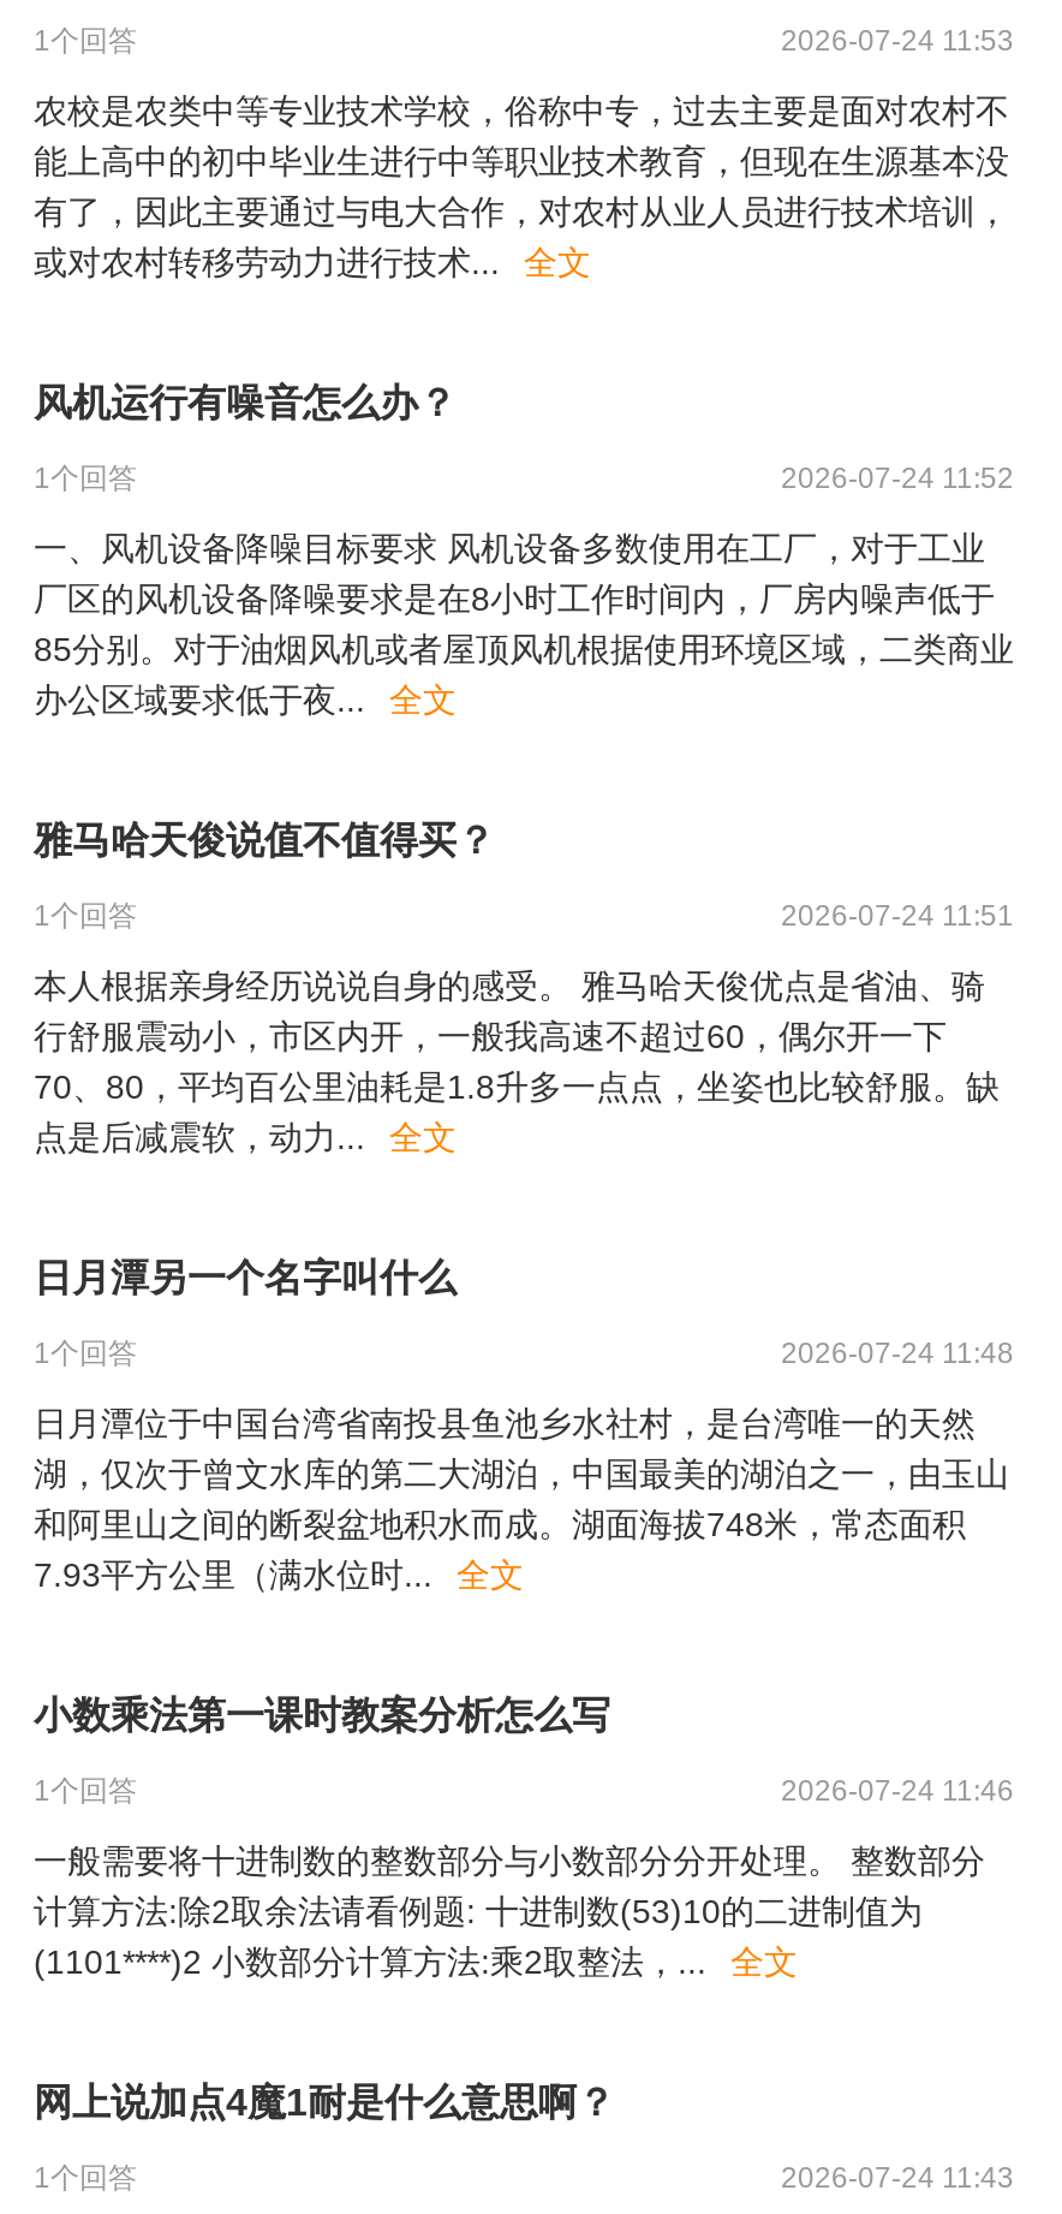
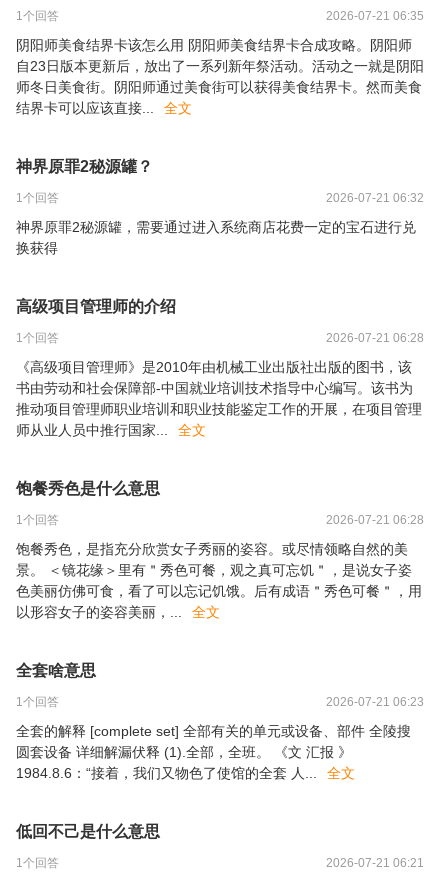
- 2026-07-24 11:53
+ 2026-07-21 06:35

- 农校是农类中等专业技术学校，俗称中专，过去主要是面对农村不
- 能上高中的初中毕业生进行中等职业技术教育，但现在生源基本没
- 有了，因此主要通过与电大合作，对农村从业人员进行技术培训，
- 或对农村转移劳动力进行技术...
+ 阴阳师美食结界卡该怎么用 阴阳师美食结界卡合成攻略。阴阳师
+ 自23日版本更新后，放出了一系列新年祭活动。活动之一就是阴阳
+ 师冬日美食街。阴阳师通过美食街可以获得美食结界卡。然而美食
+ 结界卡可以应该直接...

- 风机运行有噪音怎么办？
+ 神界原罪2秘源罐？

- 2026-07-24 11:52
+ 2026-07-21 06:32

- 一、风机设备降噪目标要求 风机设备多数使用在工厂，对于工业
- 厂区的风机设备降噪要求是在8小时工作时间内，厂房内噪声低于
- 85分别。对于油烟风机或者屋顶风机根据使用环境区域，二类商业
- 办公区域要求低于夜...
- 全文
+ 神界原罪2秘源罐，需要通过进入系统商店花费一定的宝石进行兑
+ 换获得

- 雅马哈天俊说值不值得买？
+ 高级项目管理师的介绍

- 2026-07-24 11:51
+ 2026-07-21 06:28

- 本人根据亲身经历说说自身的感受。 雅马哈天俊优点是省油、骑
- 行舒服震动小，市区内开，一般我高速不超过60，偶尔开一下
- 70、80，平均百公里油耗是1.8升多一点点，坐姿也比较舒服。缺
- 点是后减震软，动力...
+ 《高级项目管理师》是2010年由机械工业出版社出版的图书，该
+ 书由劳动和社会保障部-中国就业培训技术指导中心编写。该书为
+ 推动项目管理师职业培训和职业技能鉴定工作的开展，在项目管理
+ 师从业人员中推行国家...

- 日月潭另一个名字叫什么
+ 饱餐秀色是什么意思

- 2026-07-24 11:48
+ 2026-07-21 06:28

- 日月潭位于中国台湾省南投县鱼池乡水社村，是台湾唯一的天然
- 湖，仅次于曾文水库的第二大湖泊，中国最美的湖泊之一，由玉山
- 和阿里山之间的断裂盆地积水而成。湖面海拔748米，常态面积
- 7.93平方公里（满水位时...
+ 饱餐秀色，是指充分欣赏女子秀丽的姿容。或尽情领略自然的美
+ 景。 ＜镜花缘＞里有＂秀色可餐，观之真可忘饥＂，是说女子姿
+ 色美丽仿佛可食，看了可以忘记饥饿。后有成语＂秀色可餐＂，用
+ 以形容女子的姿容美丽，...

- 小数乘法第一课时教案分析怎么写
+ 全套啥意思

- 2026-07-24 11:46
+ 2026-07-21 06:23

- 一般需要将十进制数的整数部分与小数部分分开处理。 整数部分
- 计算方法:除2取余法请看例题: 十进制数(53)10的二进制值为
- (1101****)2 小数部分计算方法:乘2取整法，...
+ 全套的解释 [complete set] 全部有关的单元或设备、部件 全陵搜
+ 圆套设备 详细解漏伏释 (1).全部，全班。 《文 汇报 》
+ 1984.8.6：“接着，我们又物色了使馆的全套 人...

- 网上说加点4魔1耐是什么意思啊？
+ 低回不己是什么意思

- 2026-07-24 11:43
+ 2026-07-21 06:21
